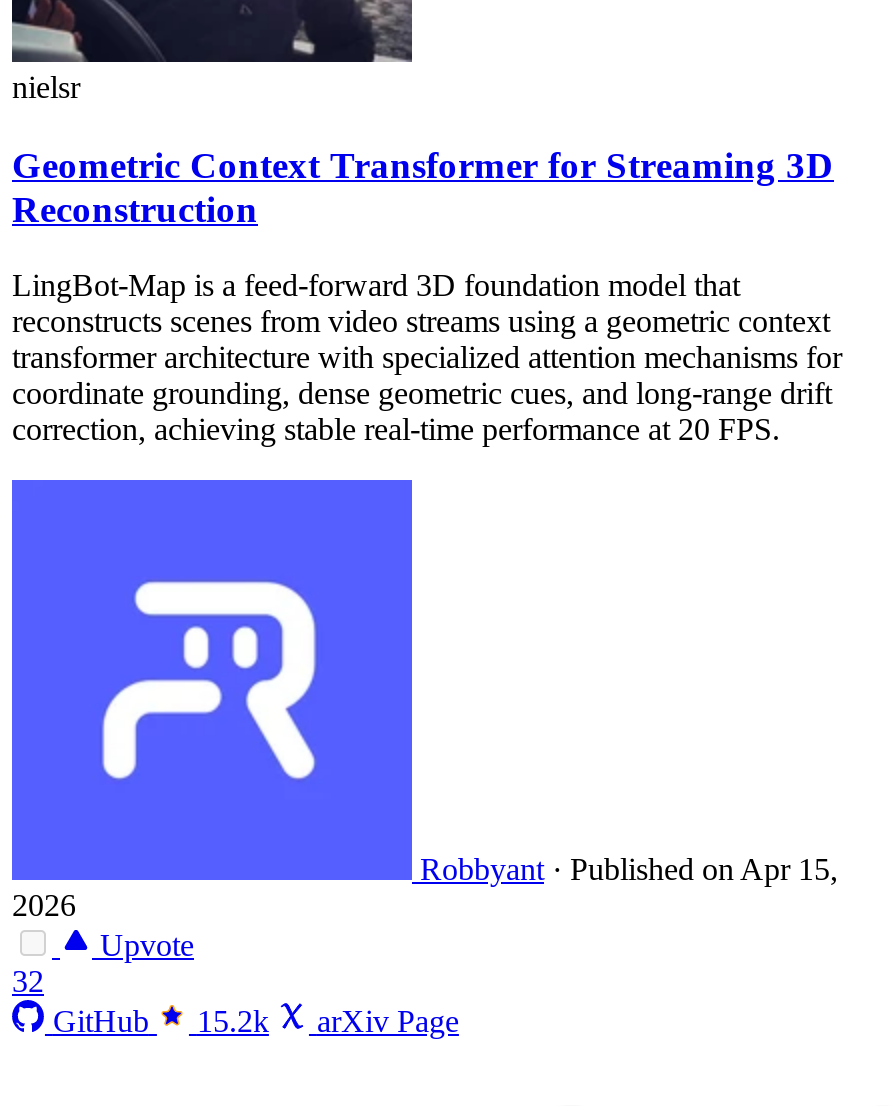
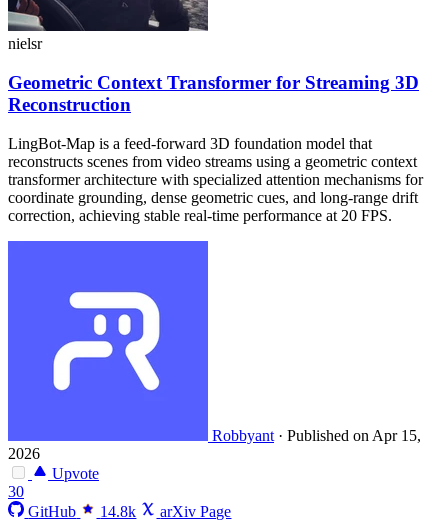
- 32
+ 30

- GitHub 15.2k arXiv Page
+ GitHub 14.8k arXiv Page
